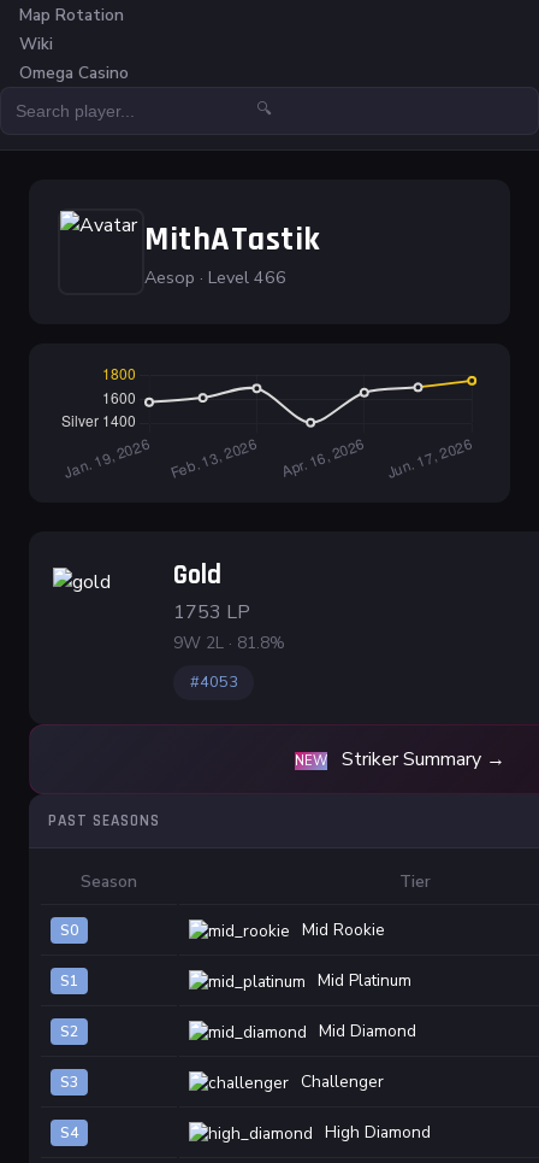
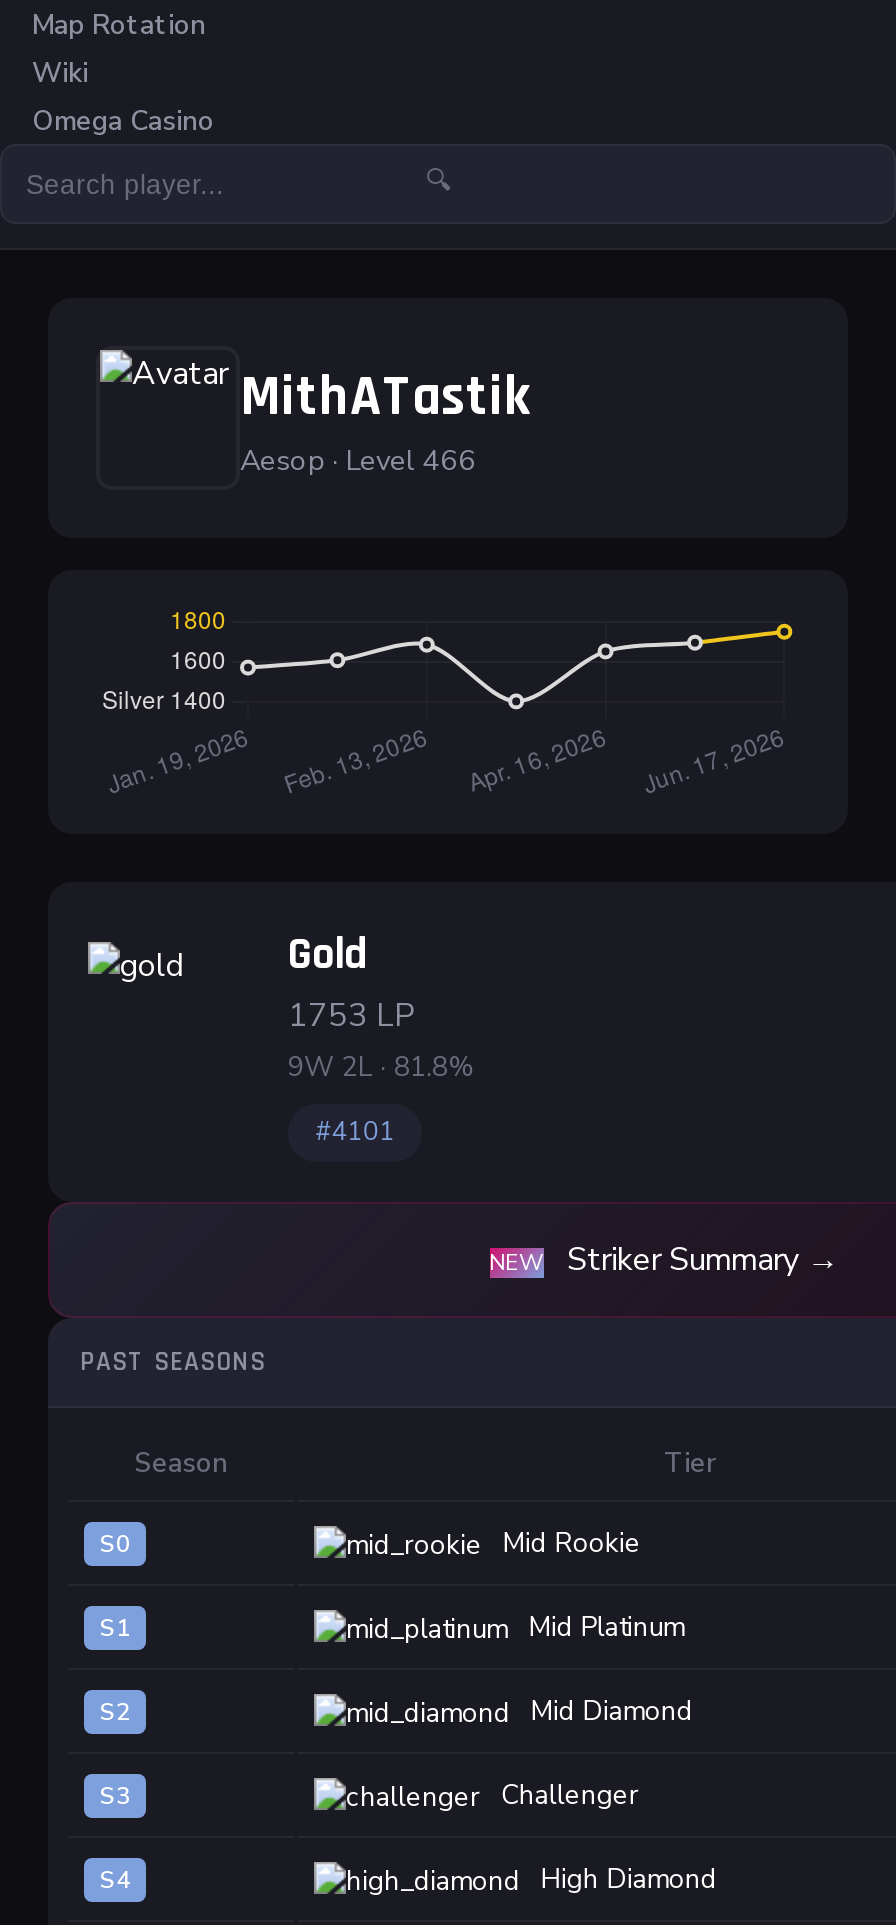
- #4053
+ #4101
